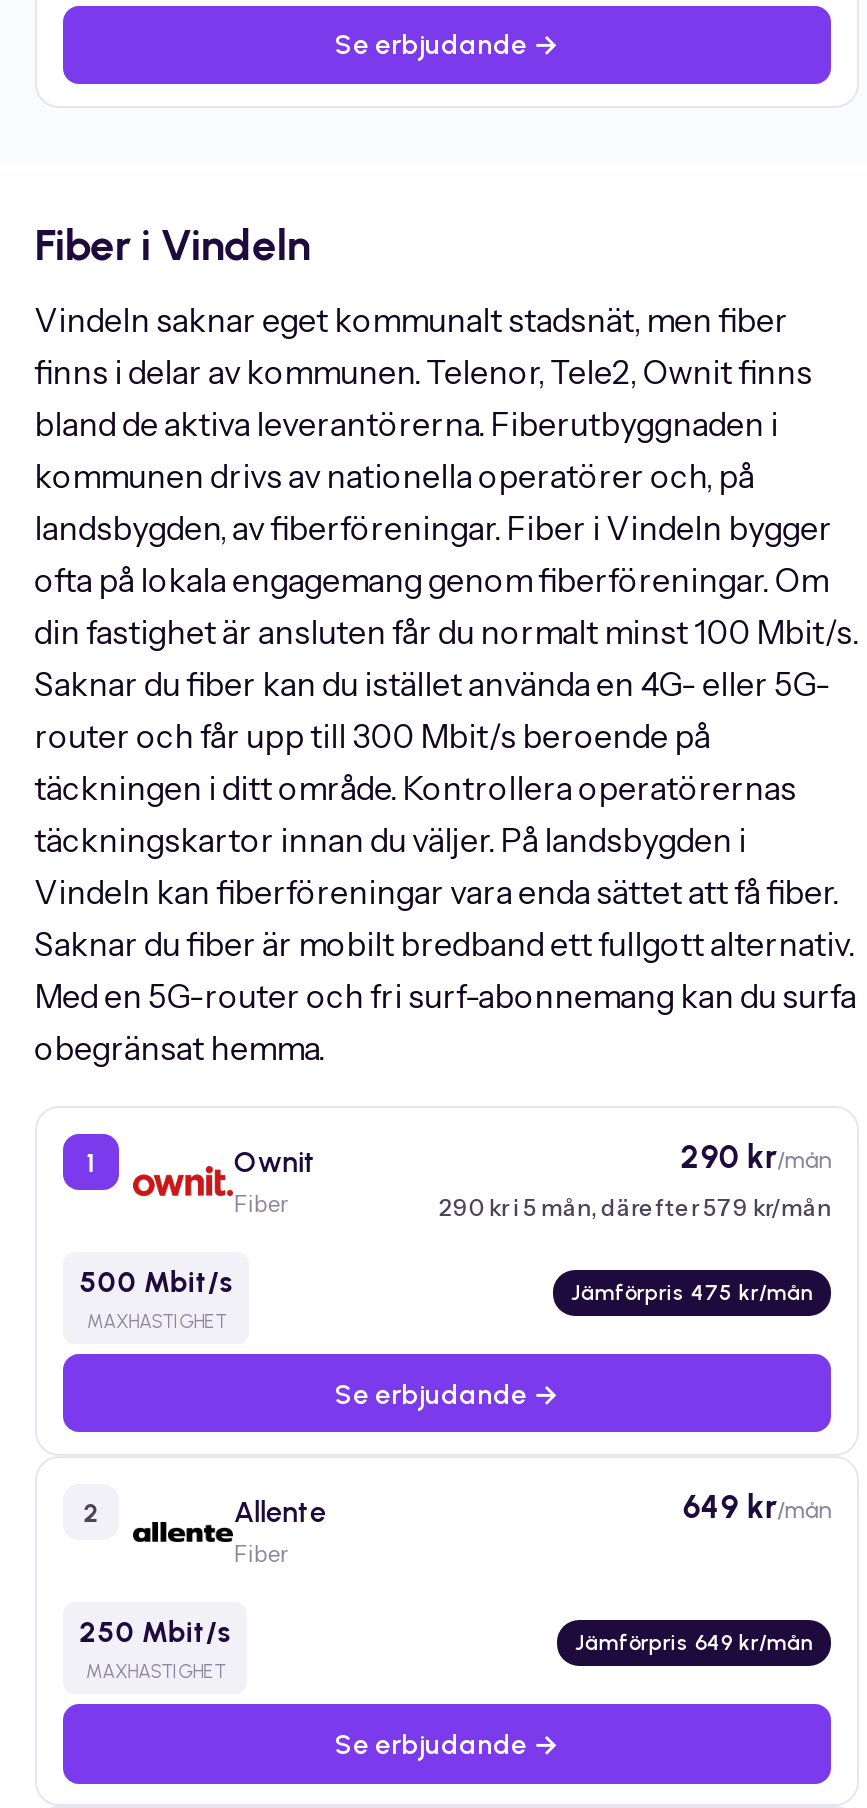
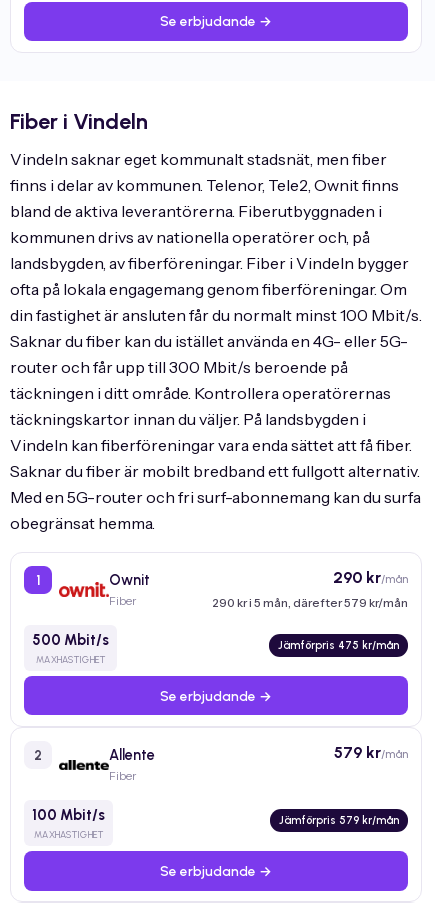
- 649 kr/mån
+ 579 kr/mån

- 250 Mbit/s
+ 100 Mbit/s

- Jämförpris 649 kr/mån
+ Jämförpris 579 kr/mån
